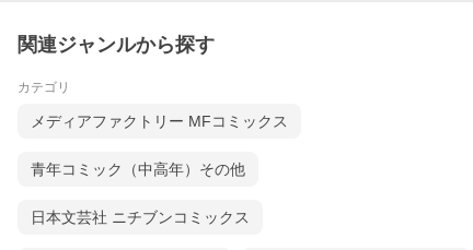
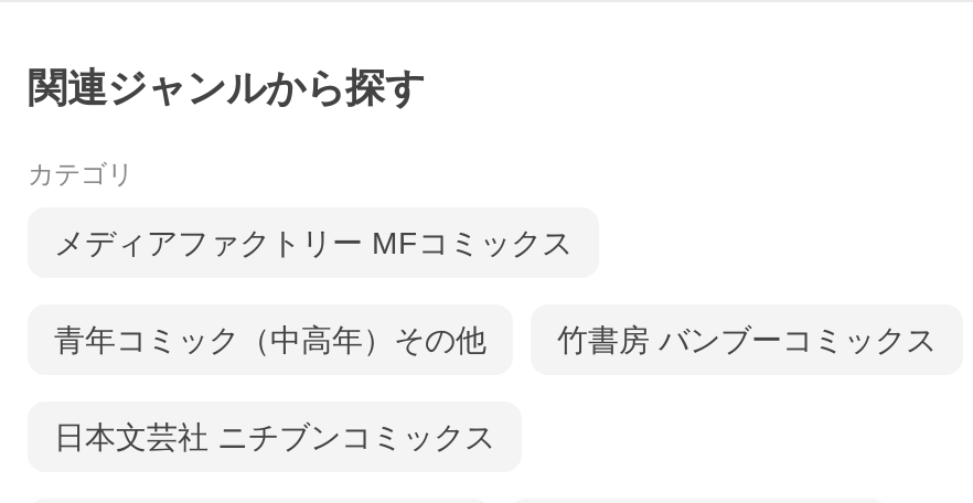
+ 竹書房 バンブーコミックス
